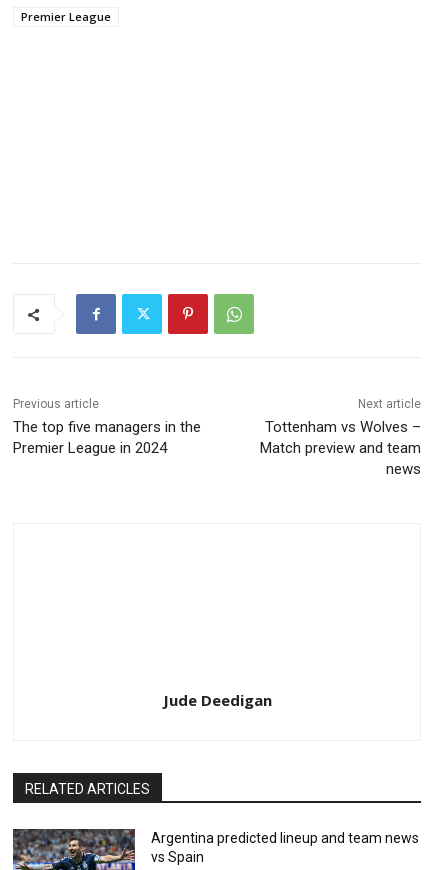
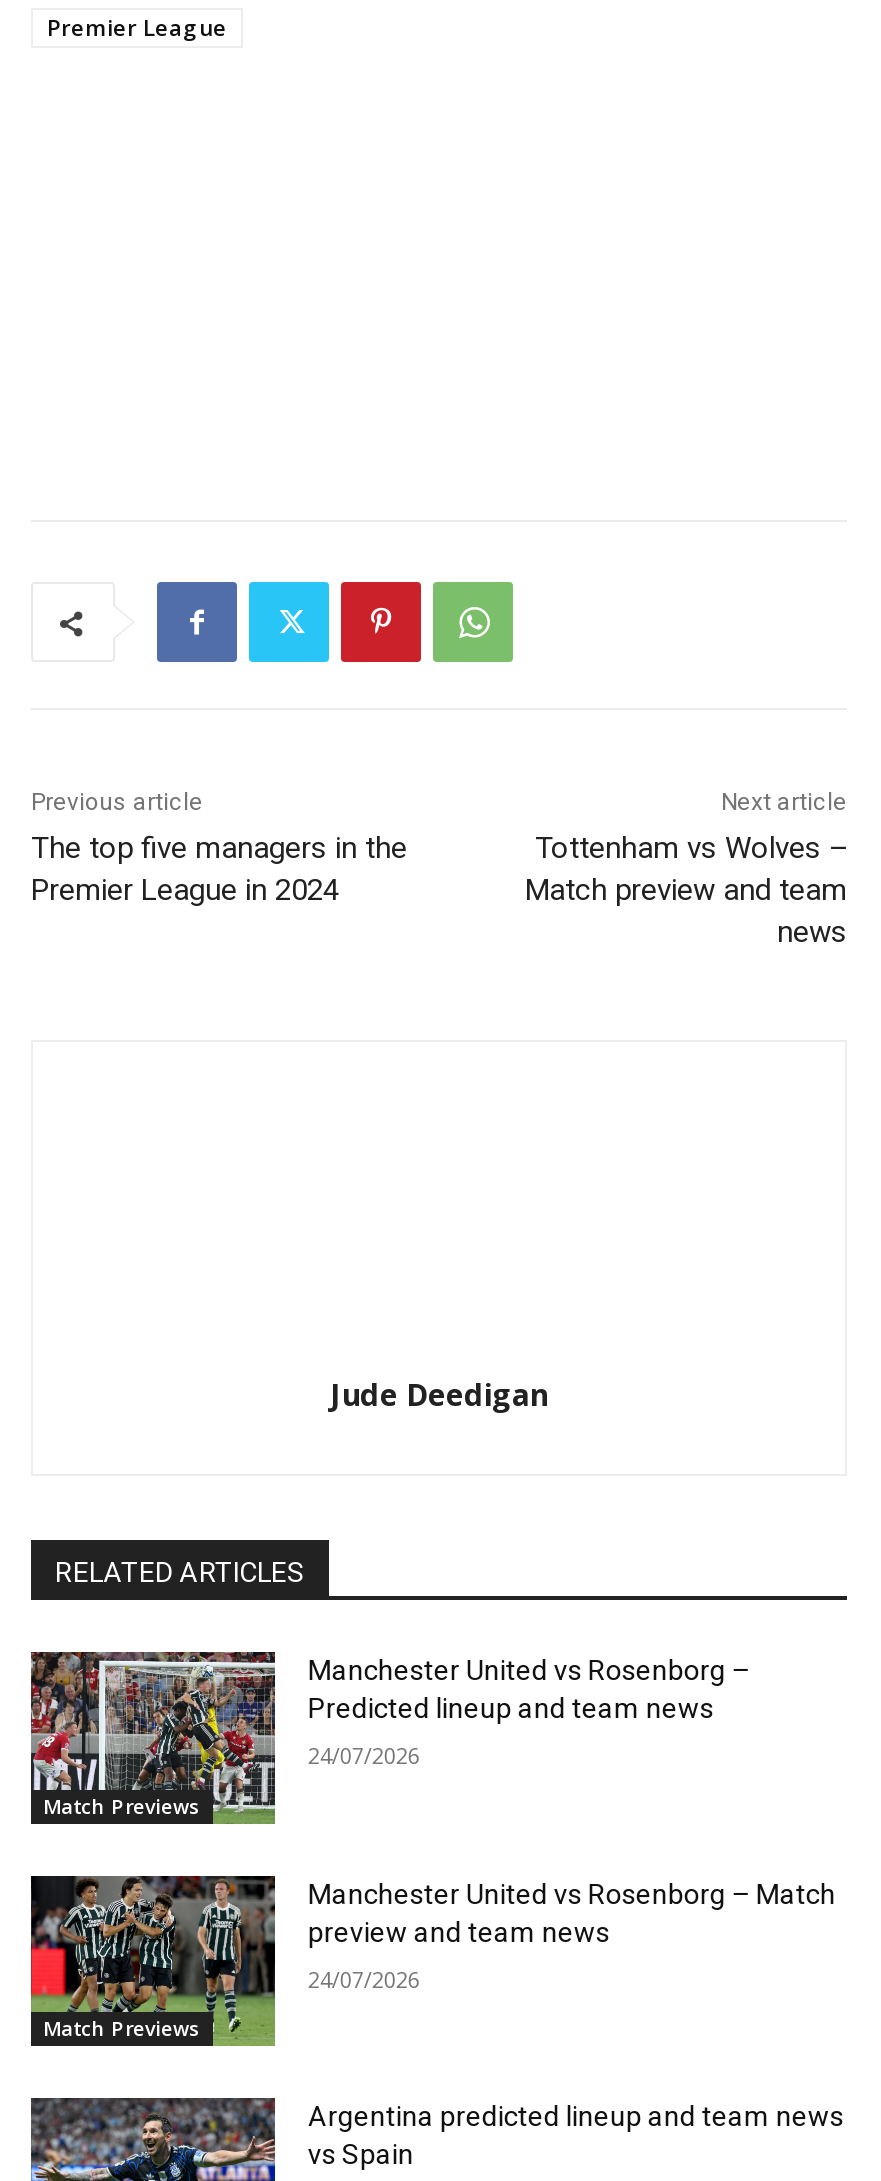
+ [image]
+ Match Previews

+ [image]
+ Match Previews

+ Manchester United vs Rosenborg –
+ Predicted lineup and team news
+ 24/07/2026

+ Manchester United vs Rosenborg – Match
+ preview and team news
+ 24/07/2026
